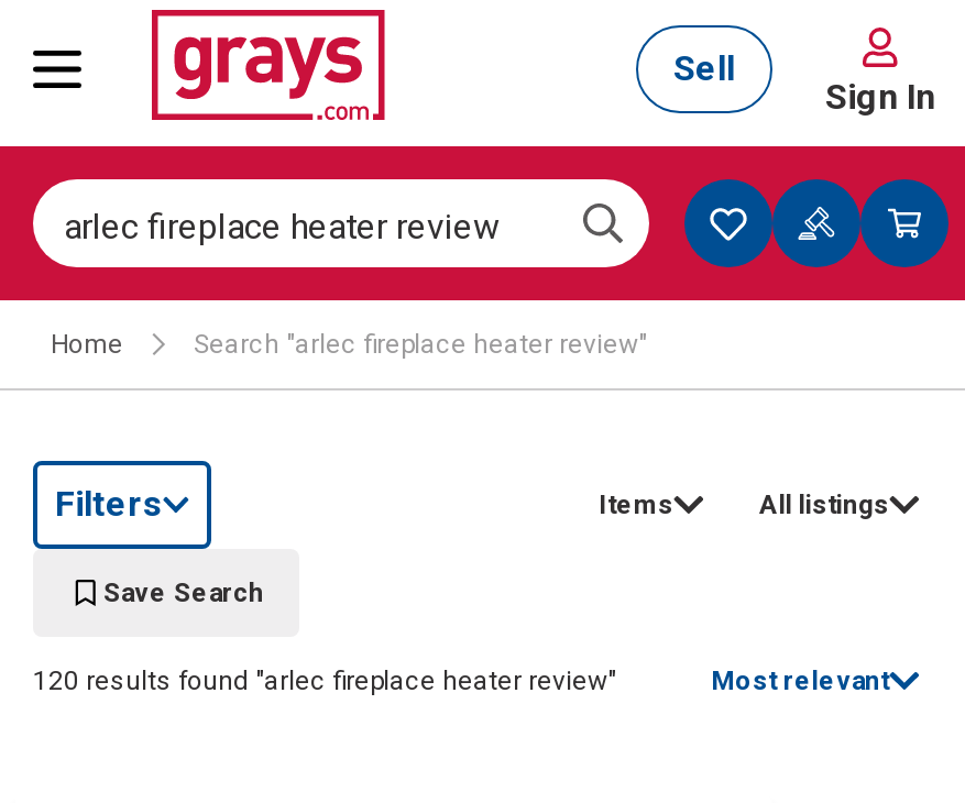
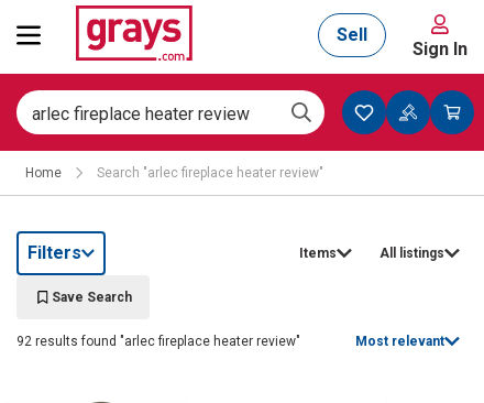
- 120 results found "arlec fireplace heater review"
+ 92 results found "arlec fireplace heater review"
